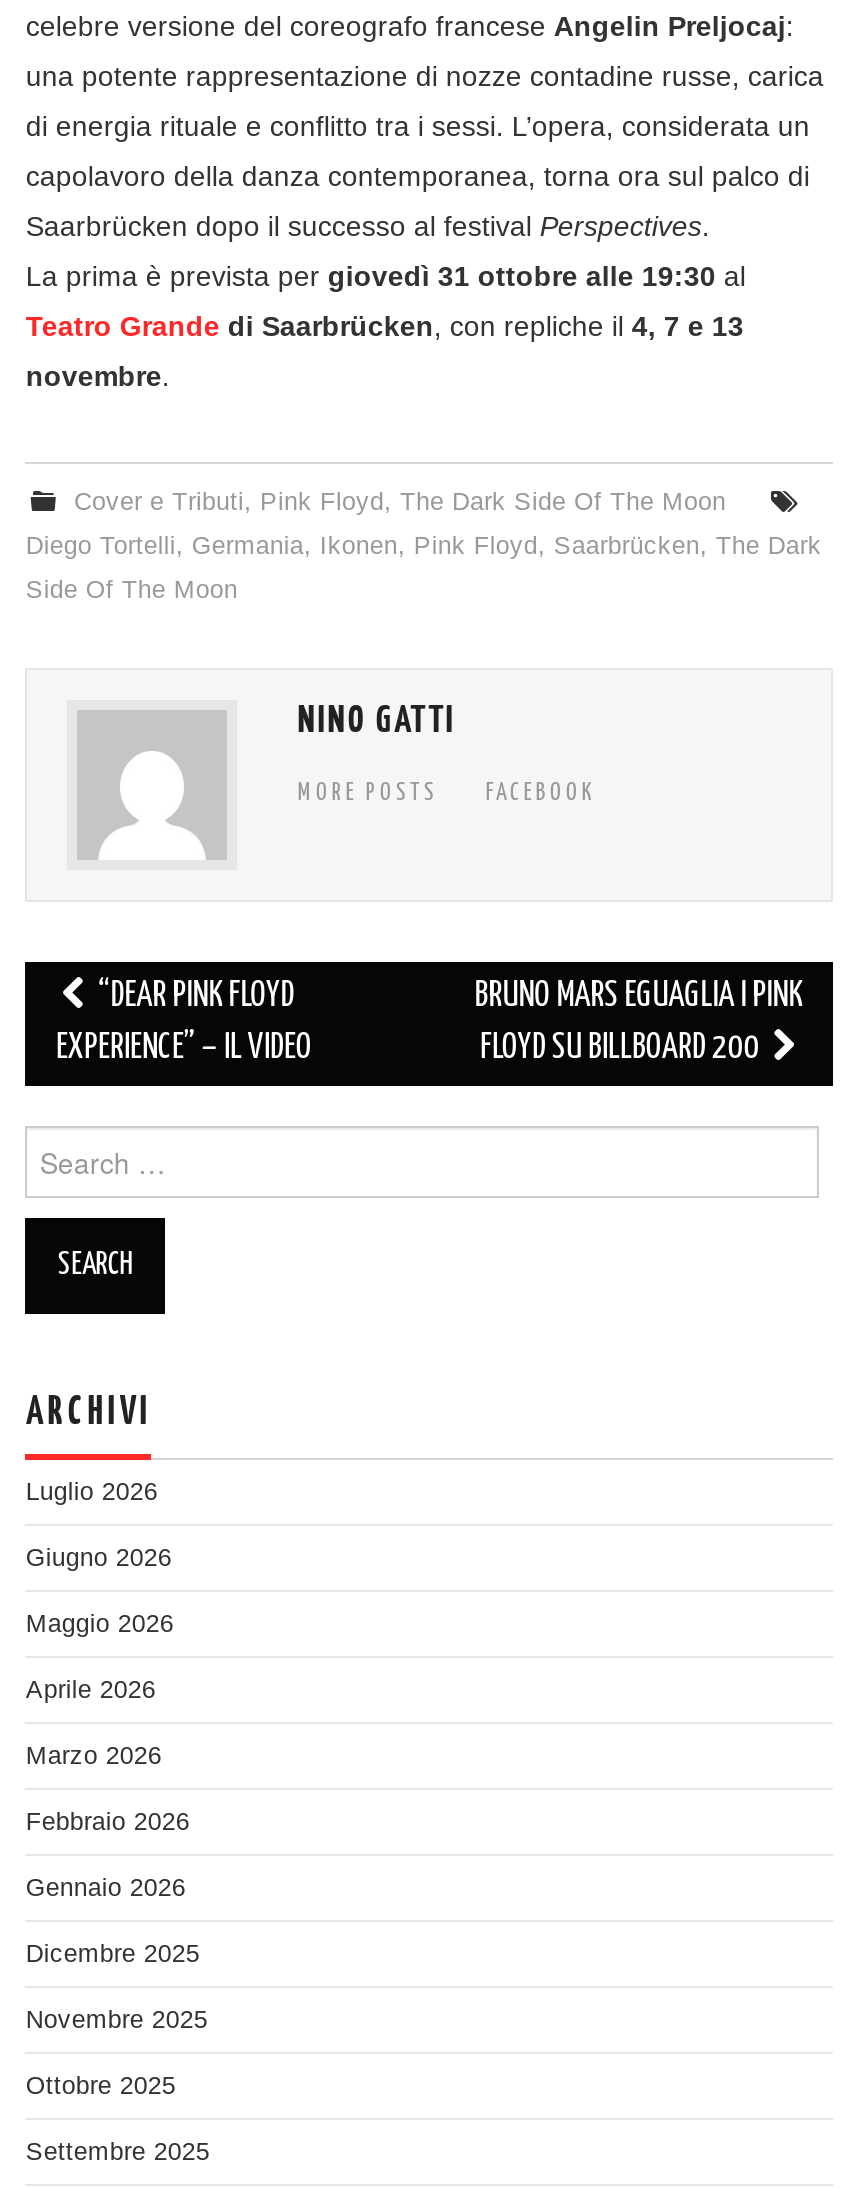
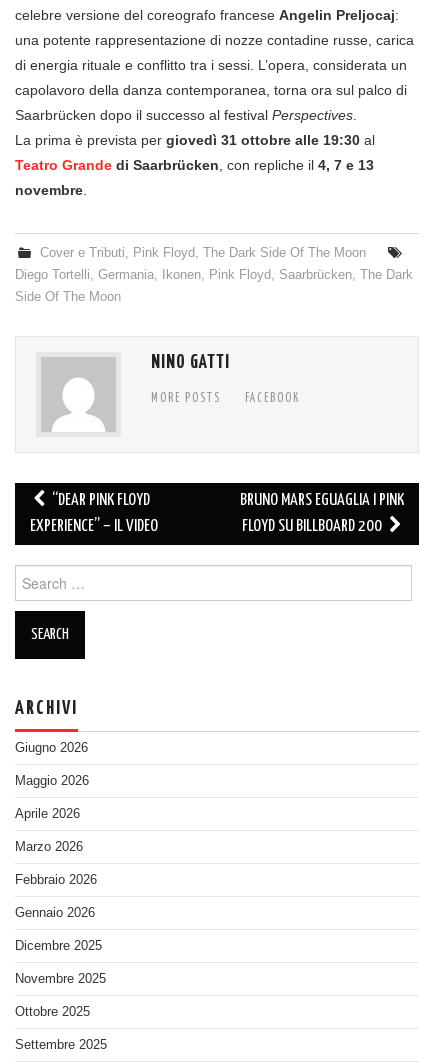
- Luglio 2026
